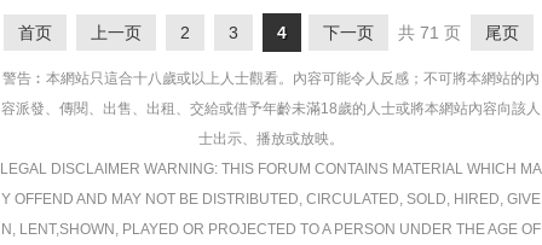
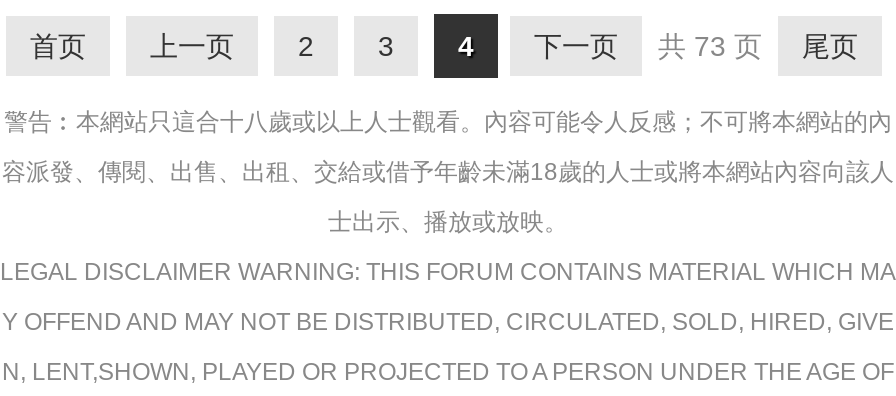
- 首页 上一页 2 3 4 下一页 共 71 页 尾页
+ 首页 上一页 2 3 4 下一页 共 73 页 尾页
